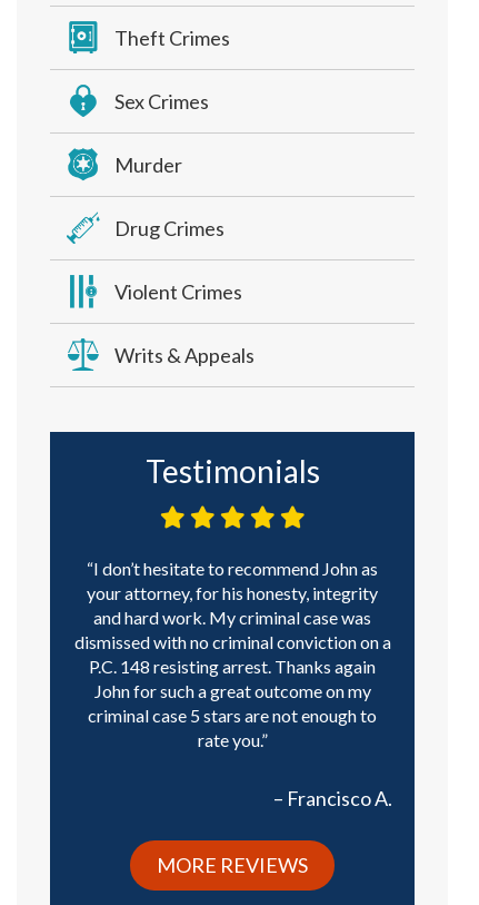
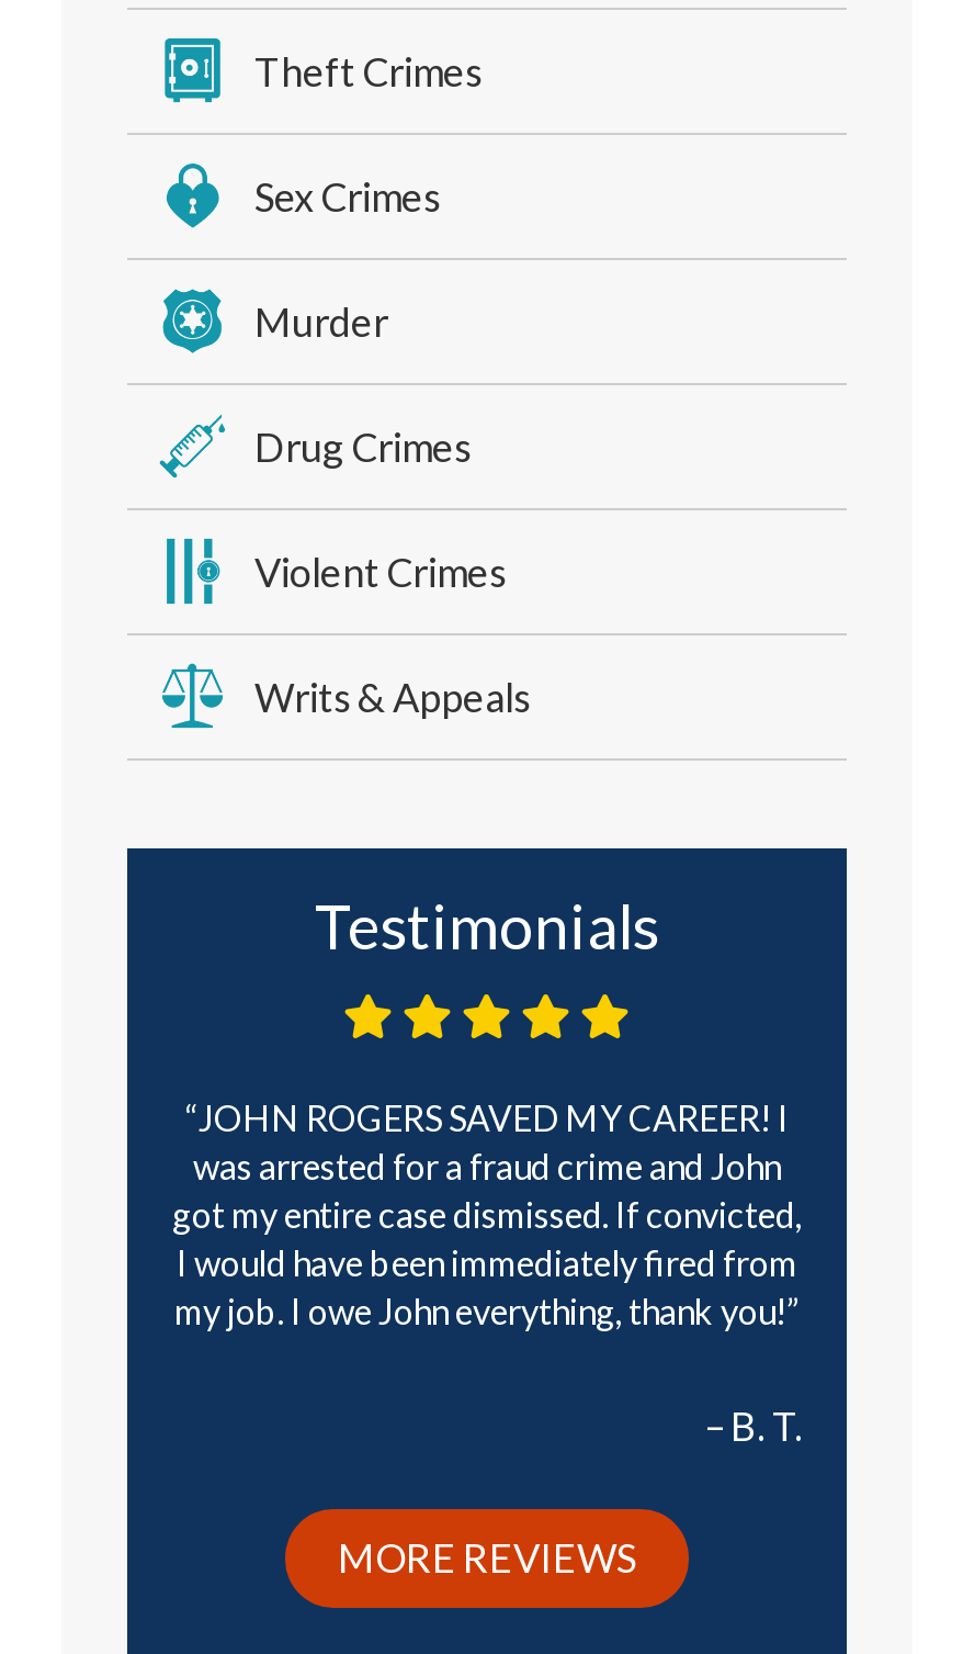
- I don’t hesitate to recommend John as
- your attorney, for his honesty, integrity
- and hard work. My criminal case was
- dismissed with no criminal conviction on a
- P.C. 148 resisting arrest. Thanks again
- John for such a great outcome on my
- criminal case 5 stars are not enough to
- rate you.
+ JOHN ROGERS SAVED MY CAREER! I
+ was arrested for a fraud crime and John
+ got my entire case dismissed. If convicted,
+ I would have been immediately fired from
+ my job. I owe John everything, thank you!

- Francisco A.
+ B. T.
